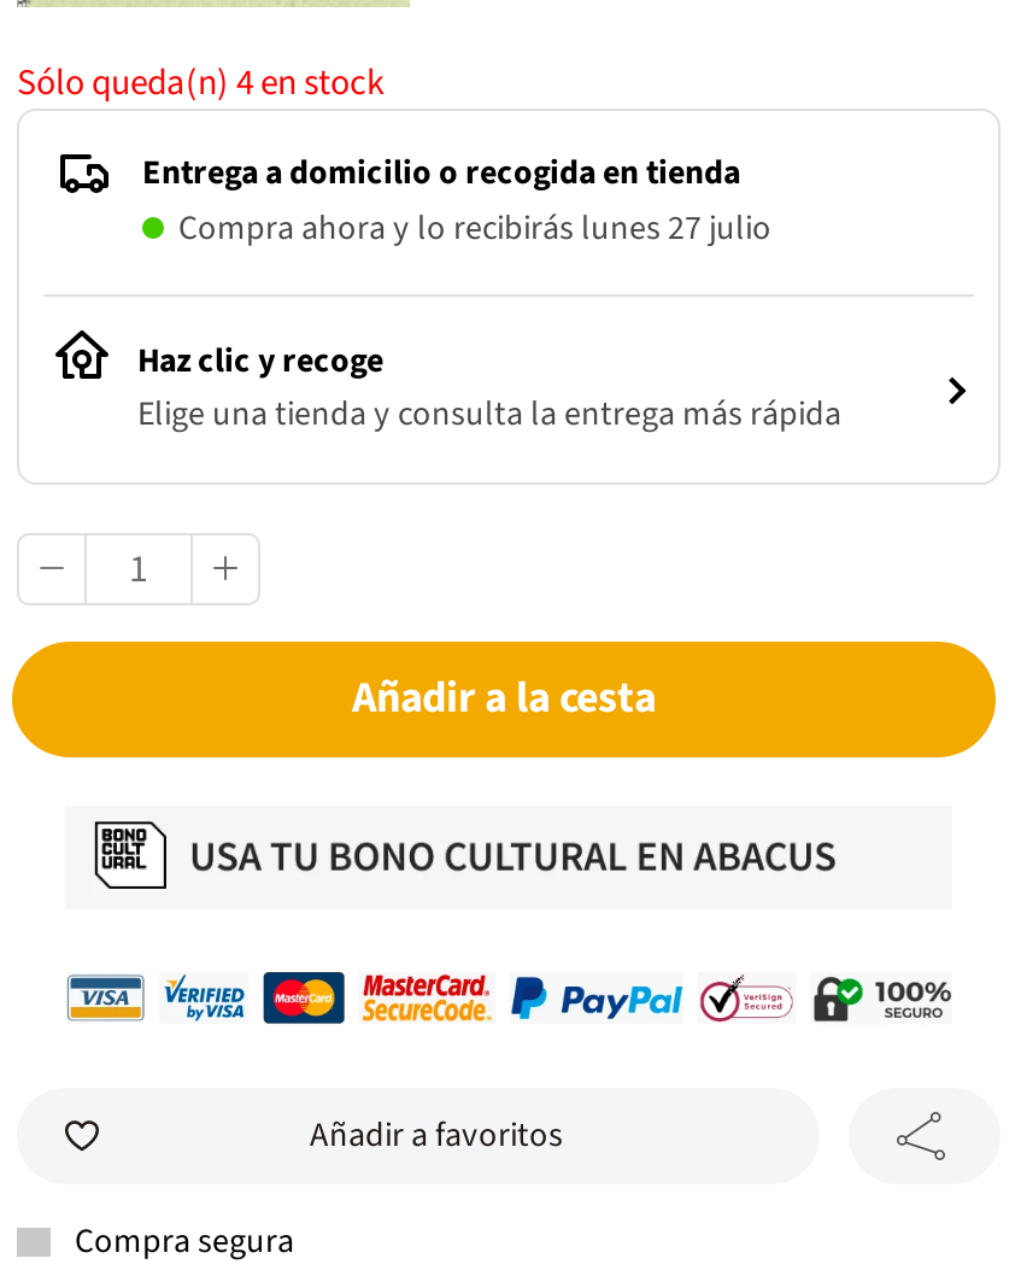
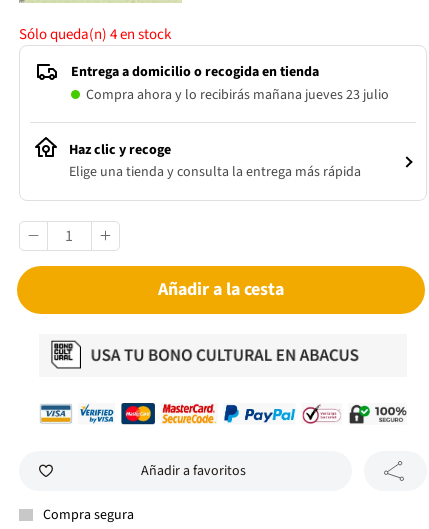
- Compra ahora y lo recibirás lunes 27 julio
+ Compra ahora y lo recibirás mañana jueves 23 julio
